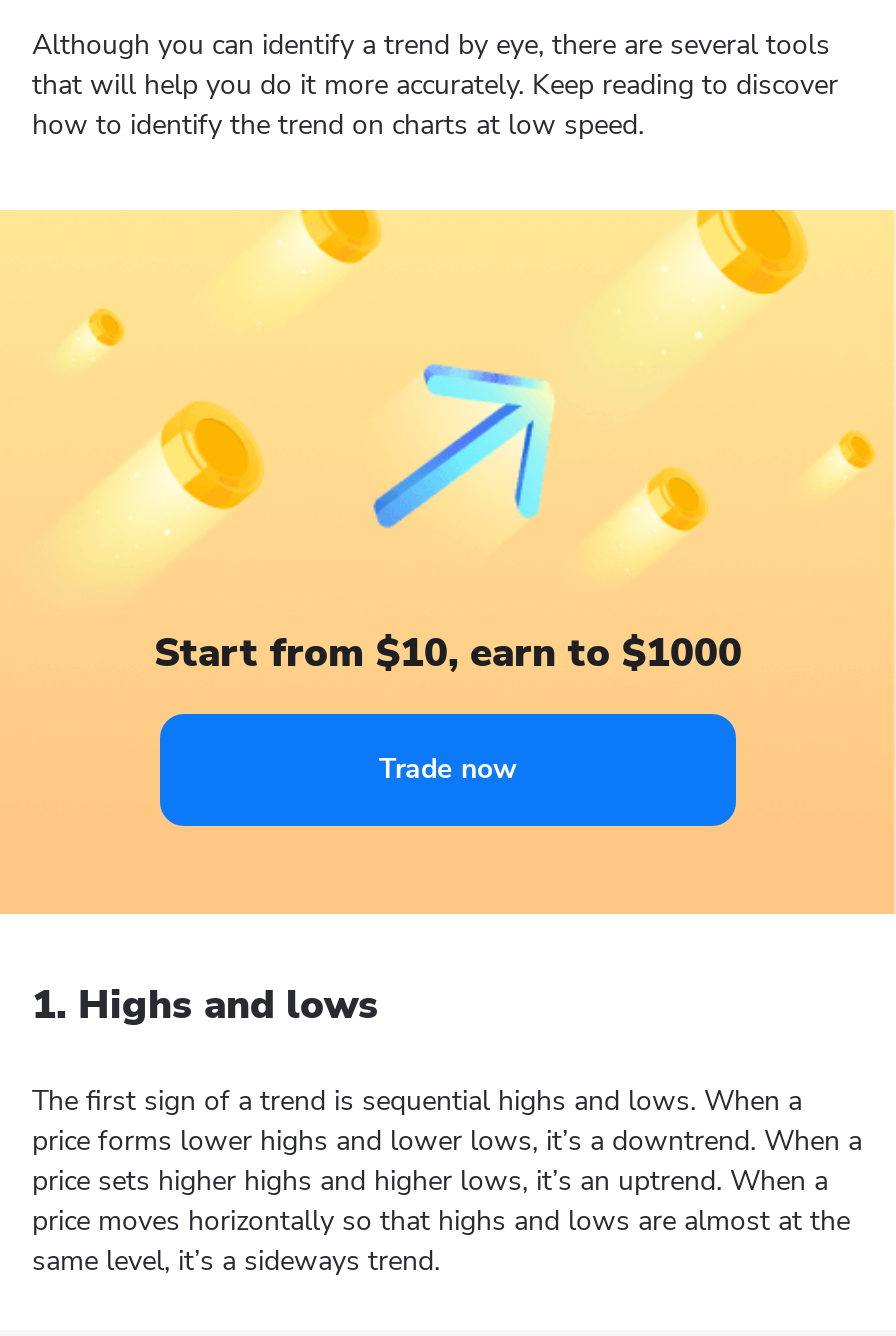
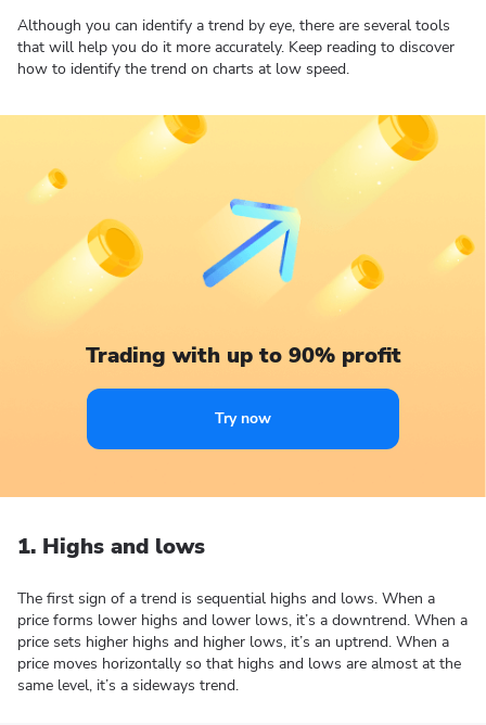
- Start from $10, earn to $1000
+ Trading with up to 90% profit

- Trade now
+ Try now
